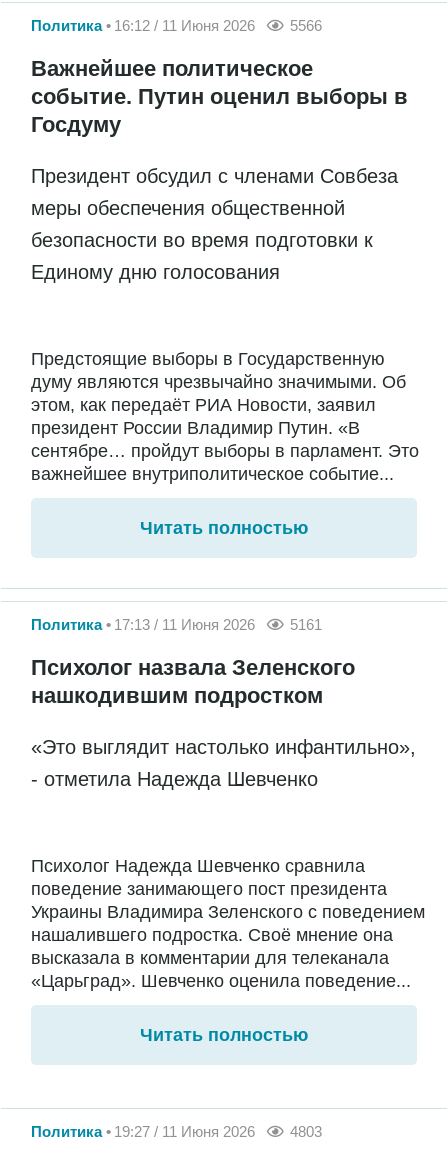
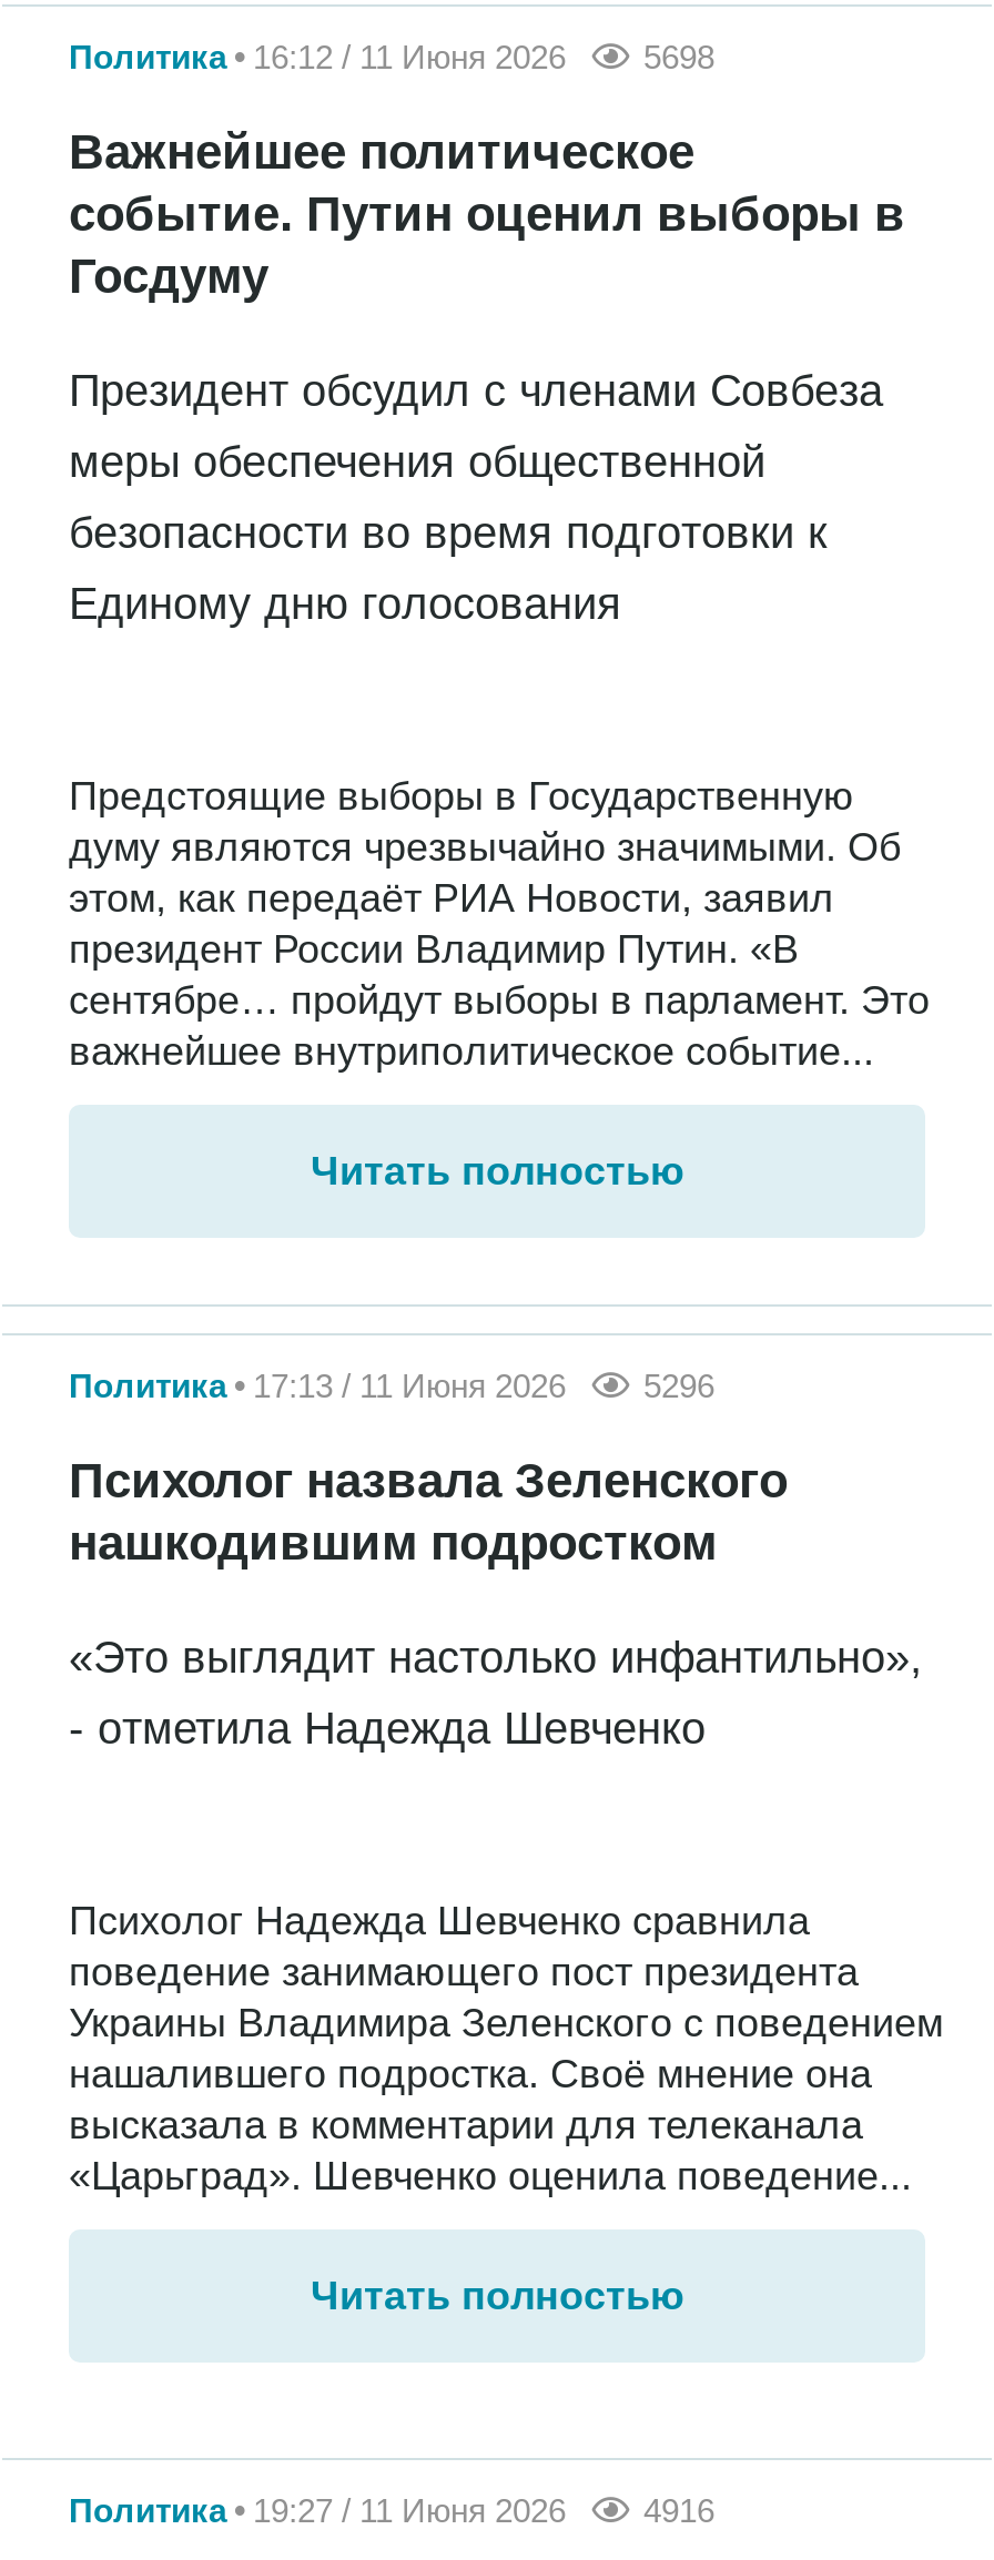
- 5566
+ 5698

- 5161
+ 5296

- 4803
+ 4916
